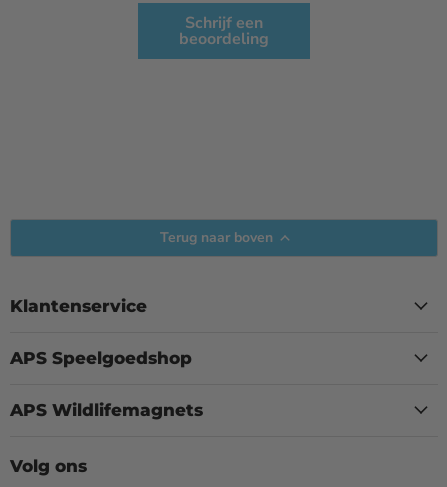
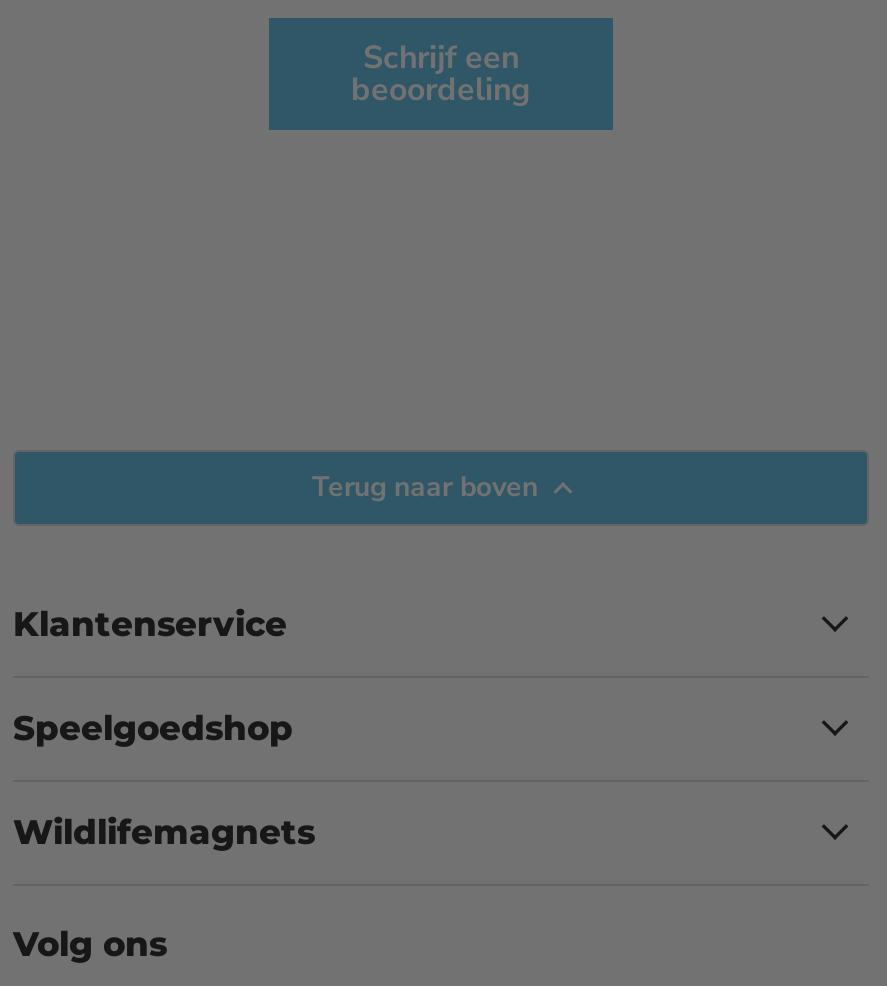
- APS Speelgoedshop
+ Speelgoedshop

- APS Wildlifemagnets
+ Wildlifemagnets
